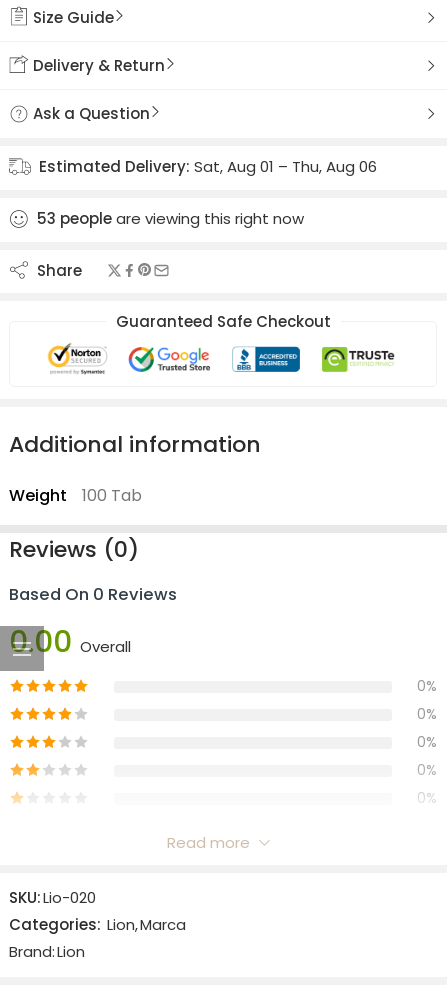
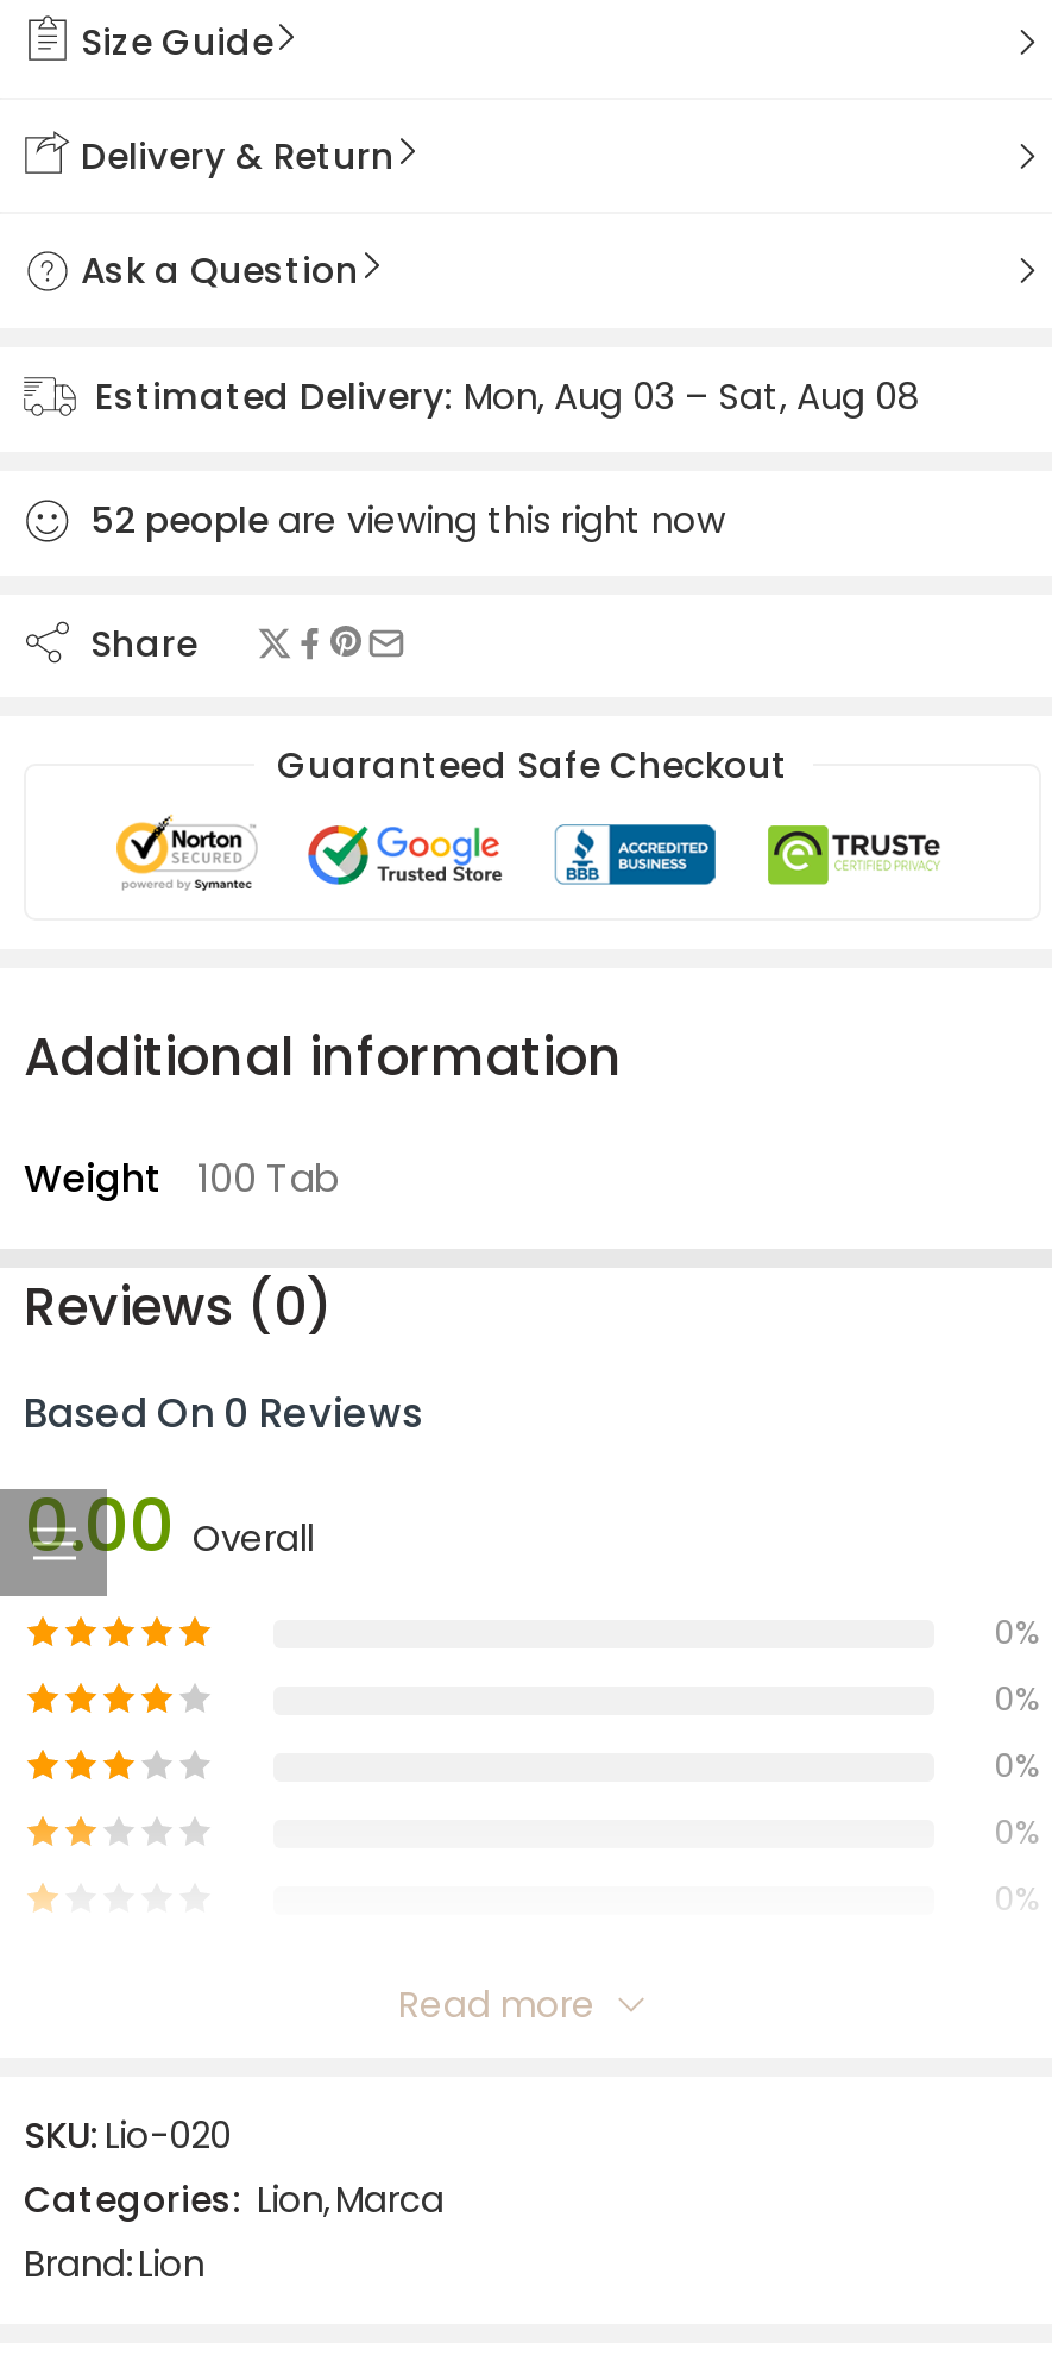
- Estimated Delivery: Sat, Aug 01 – Thu, Aug 06
+ Estimated Delivery: Mon, Aug 03 – Sat, Aug 08

- 53 people are viewing this right now
+ 52 people are viewing this right now
